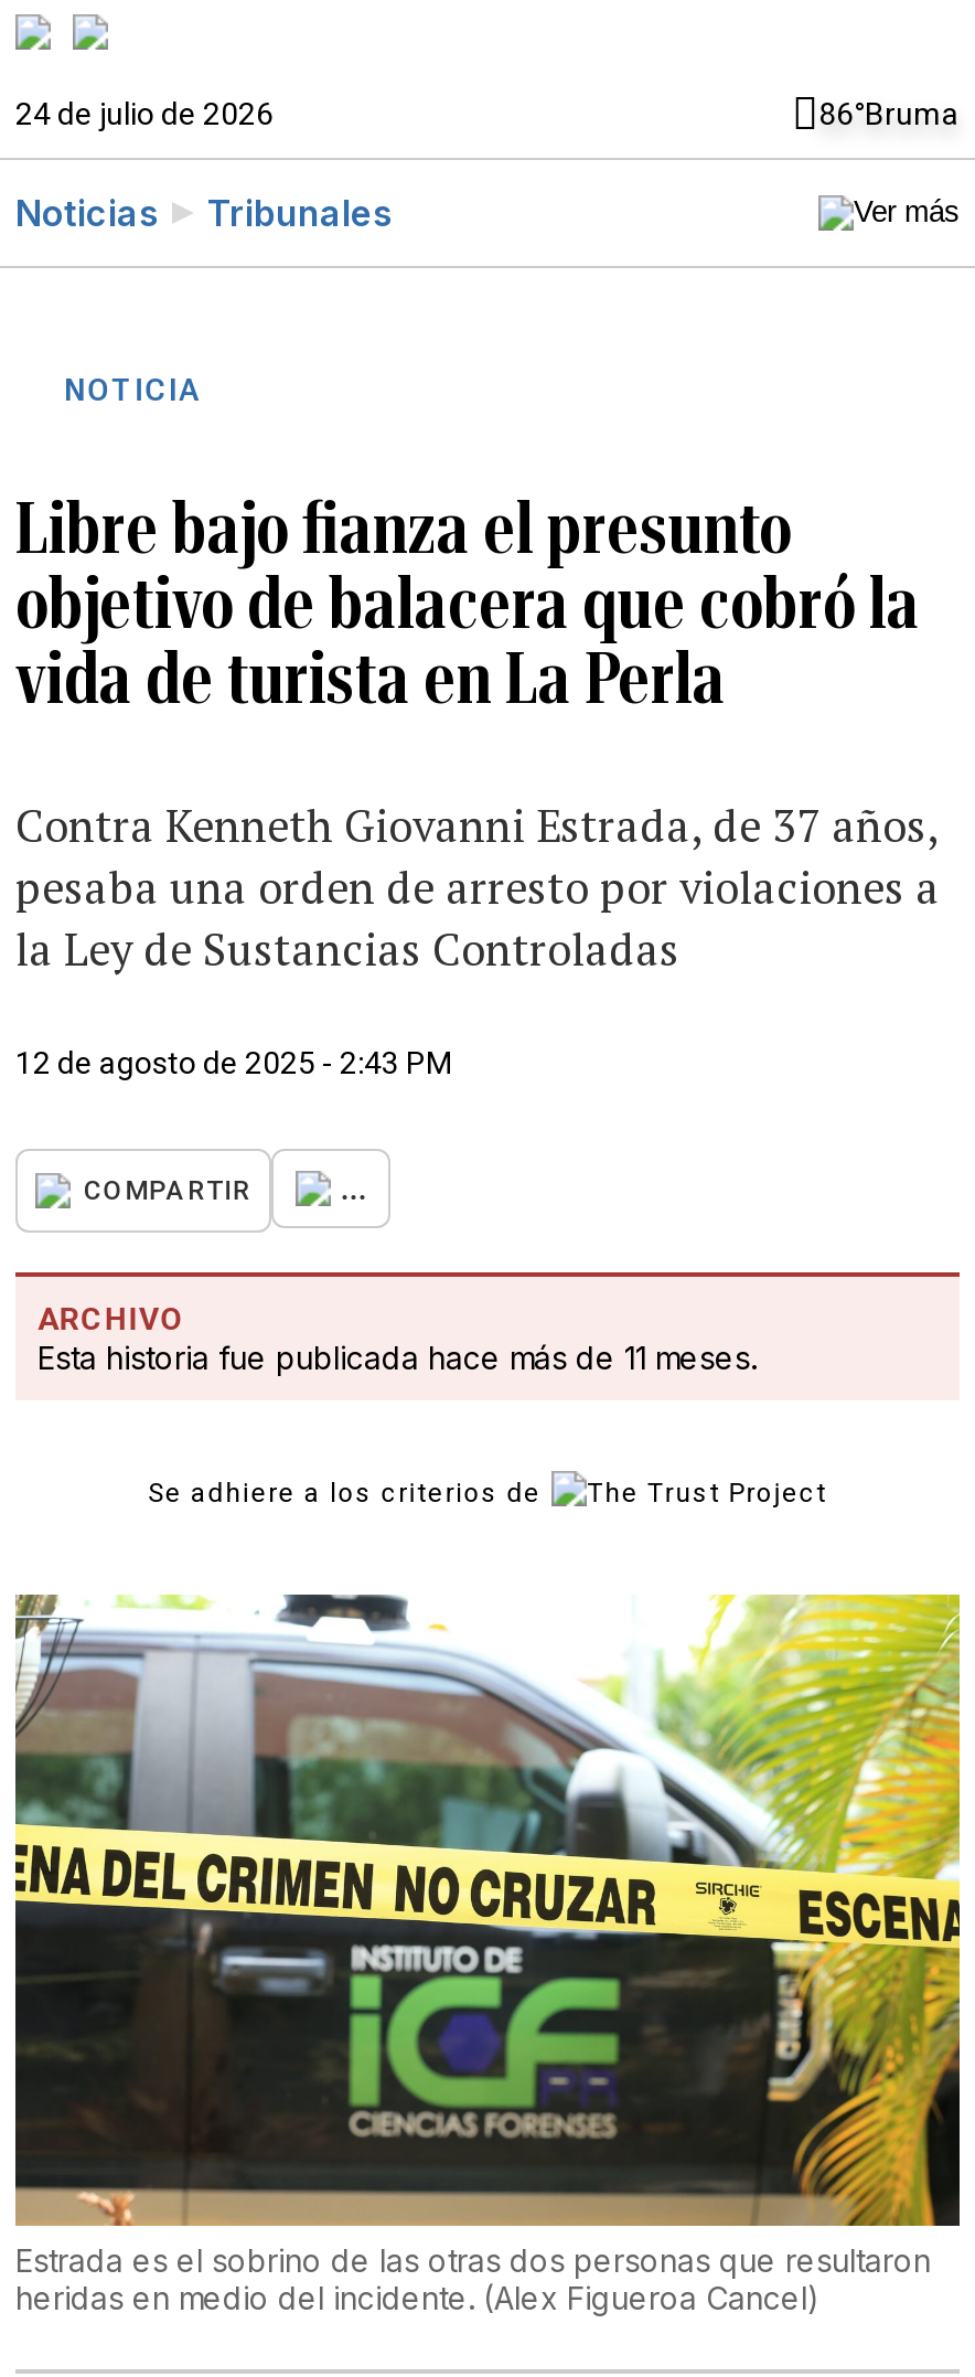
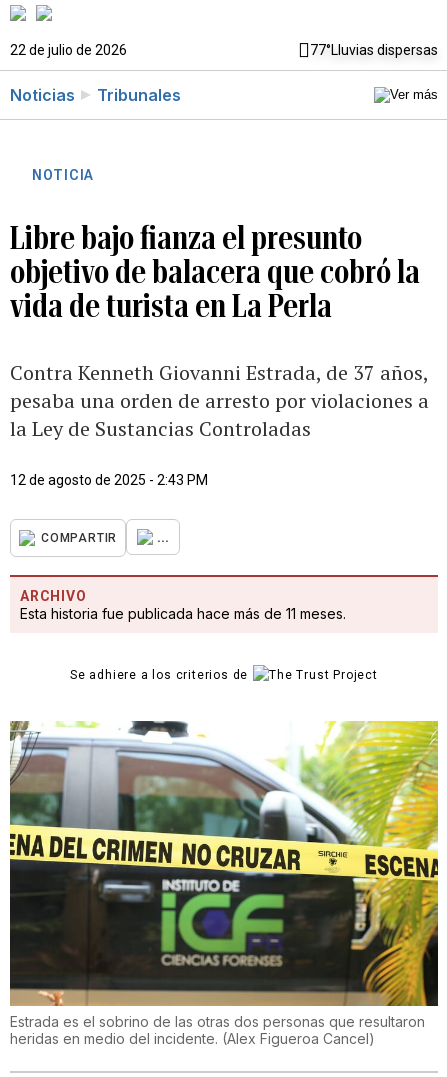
- 24 de julio de 2026
- 86°Bruma
+ 22 de julio de 2026
+ 77°Lluvias dispersas
